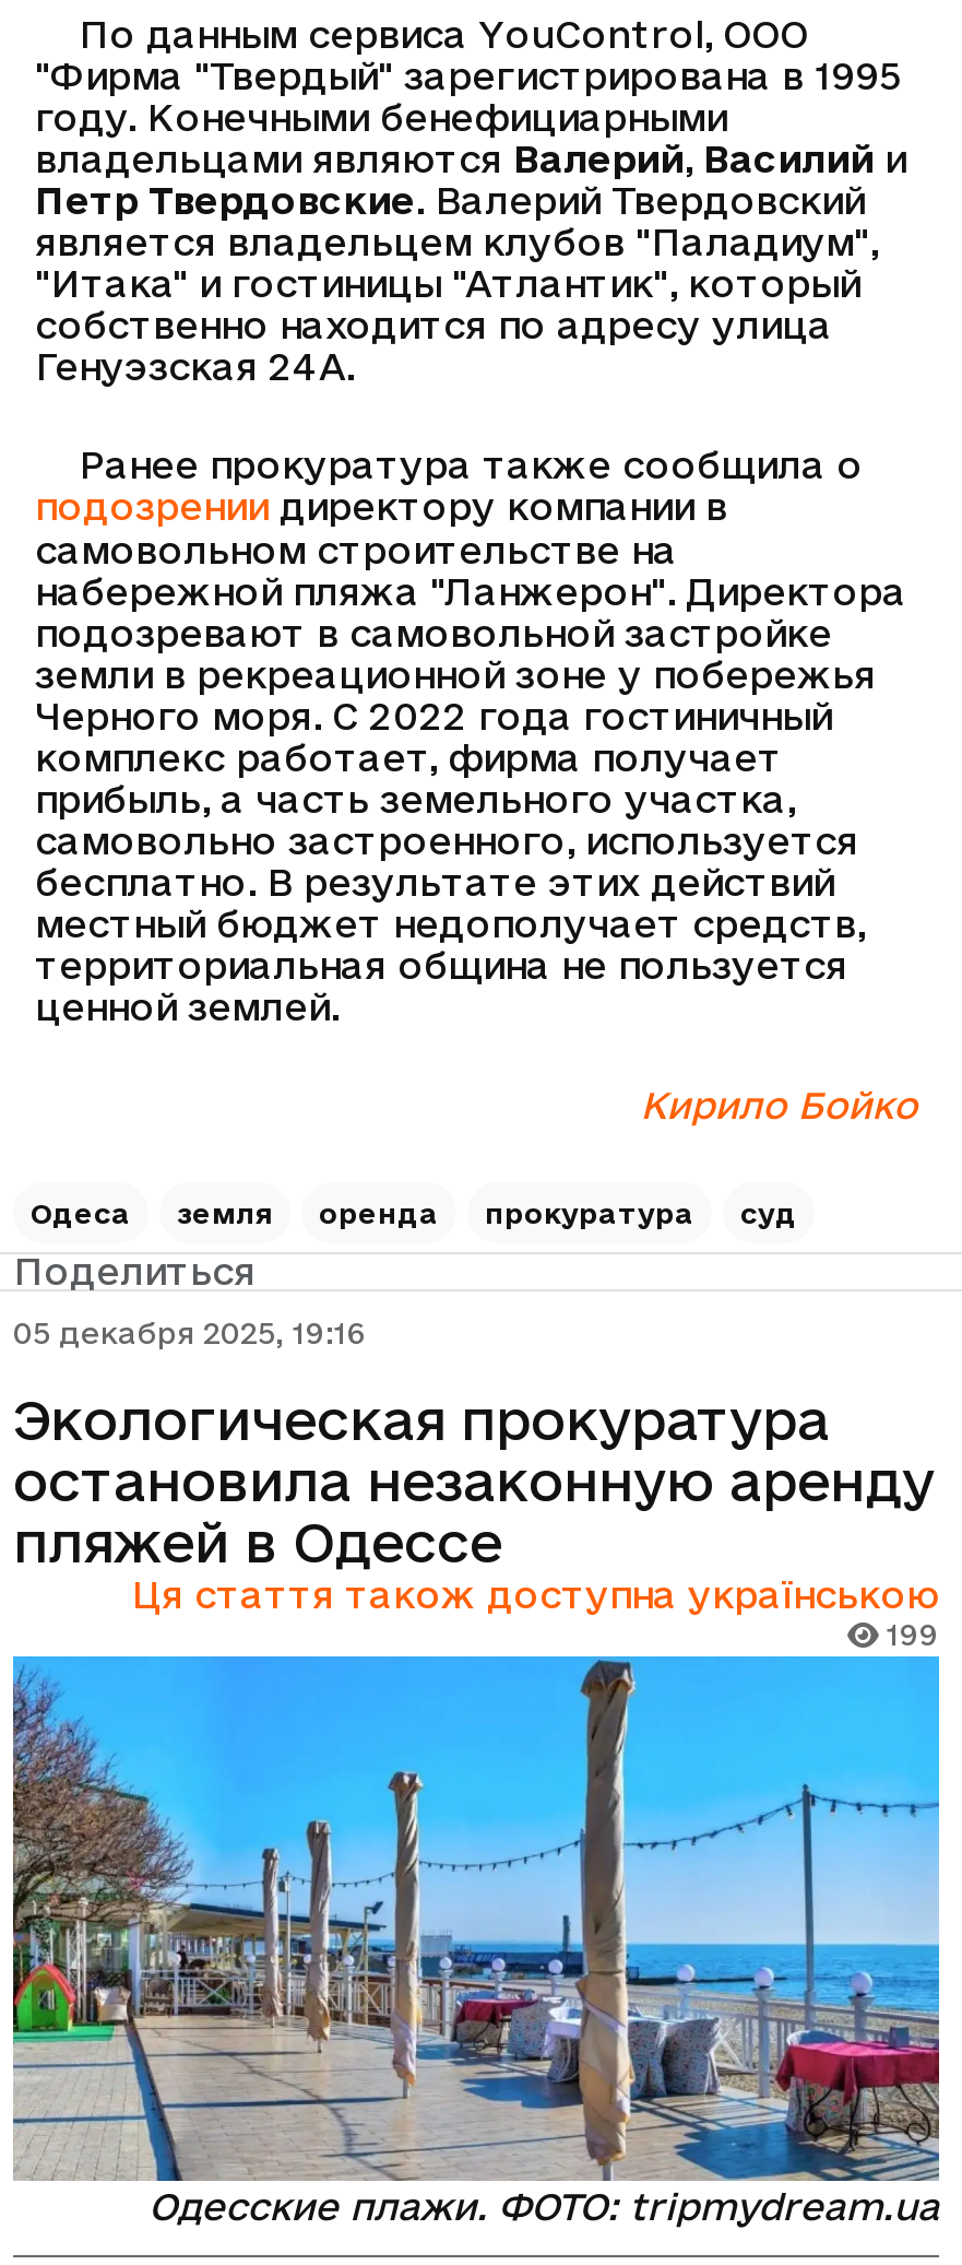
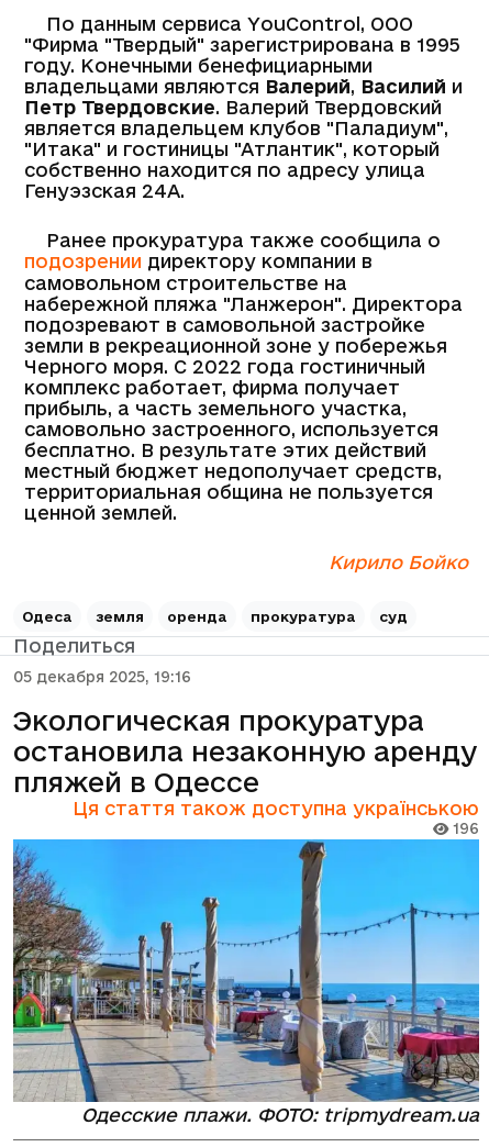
- 199
+ 196
